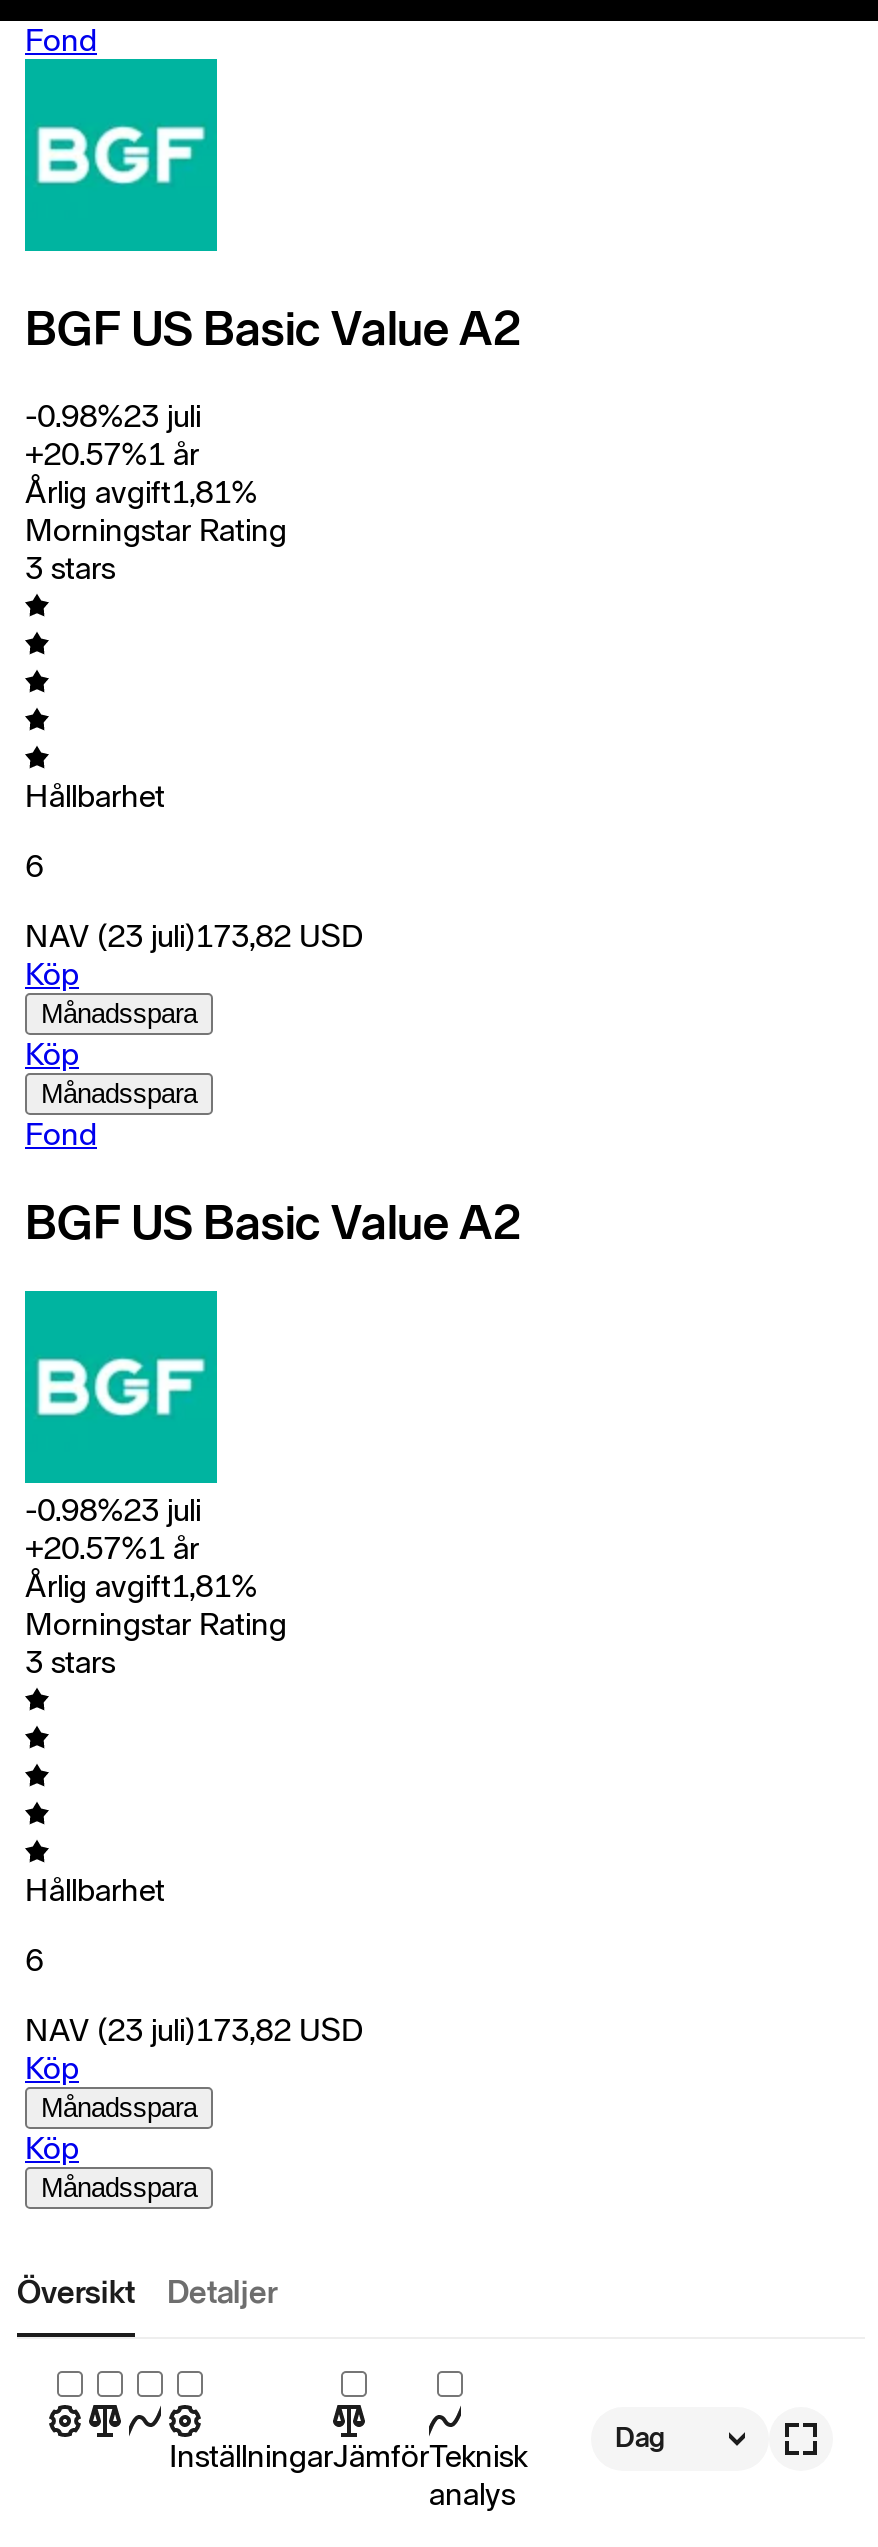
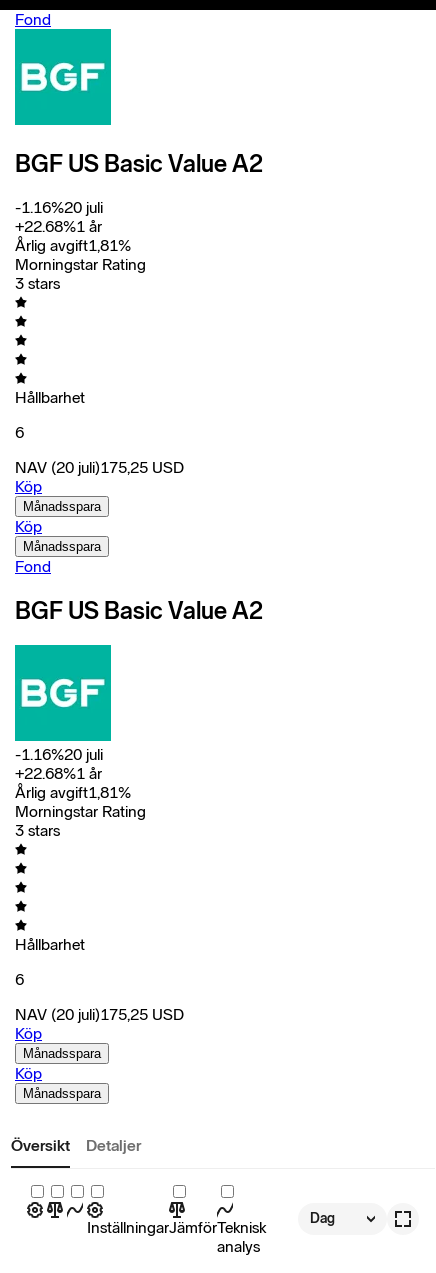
- -0.98%23 juli
+ -1.16%20 juli

- +20.57%1 år
+ +22.68%1 år

- NAV (23 juli)173,82 USD
+ NAV (20 juli)175,25 USD

- -0.98%23 juli
+ -1.16%20 juli

- +20.57%1 år
+ +22.68%1 år

- NAV (23 juli)173,82 USD
+ NAV (20 juli)175,25 USD
